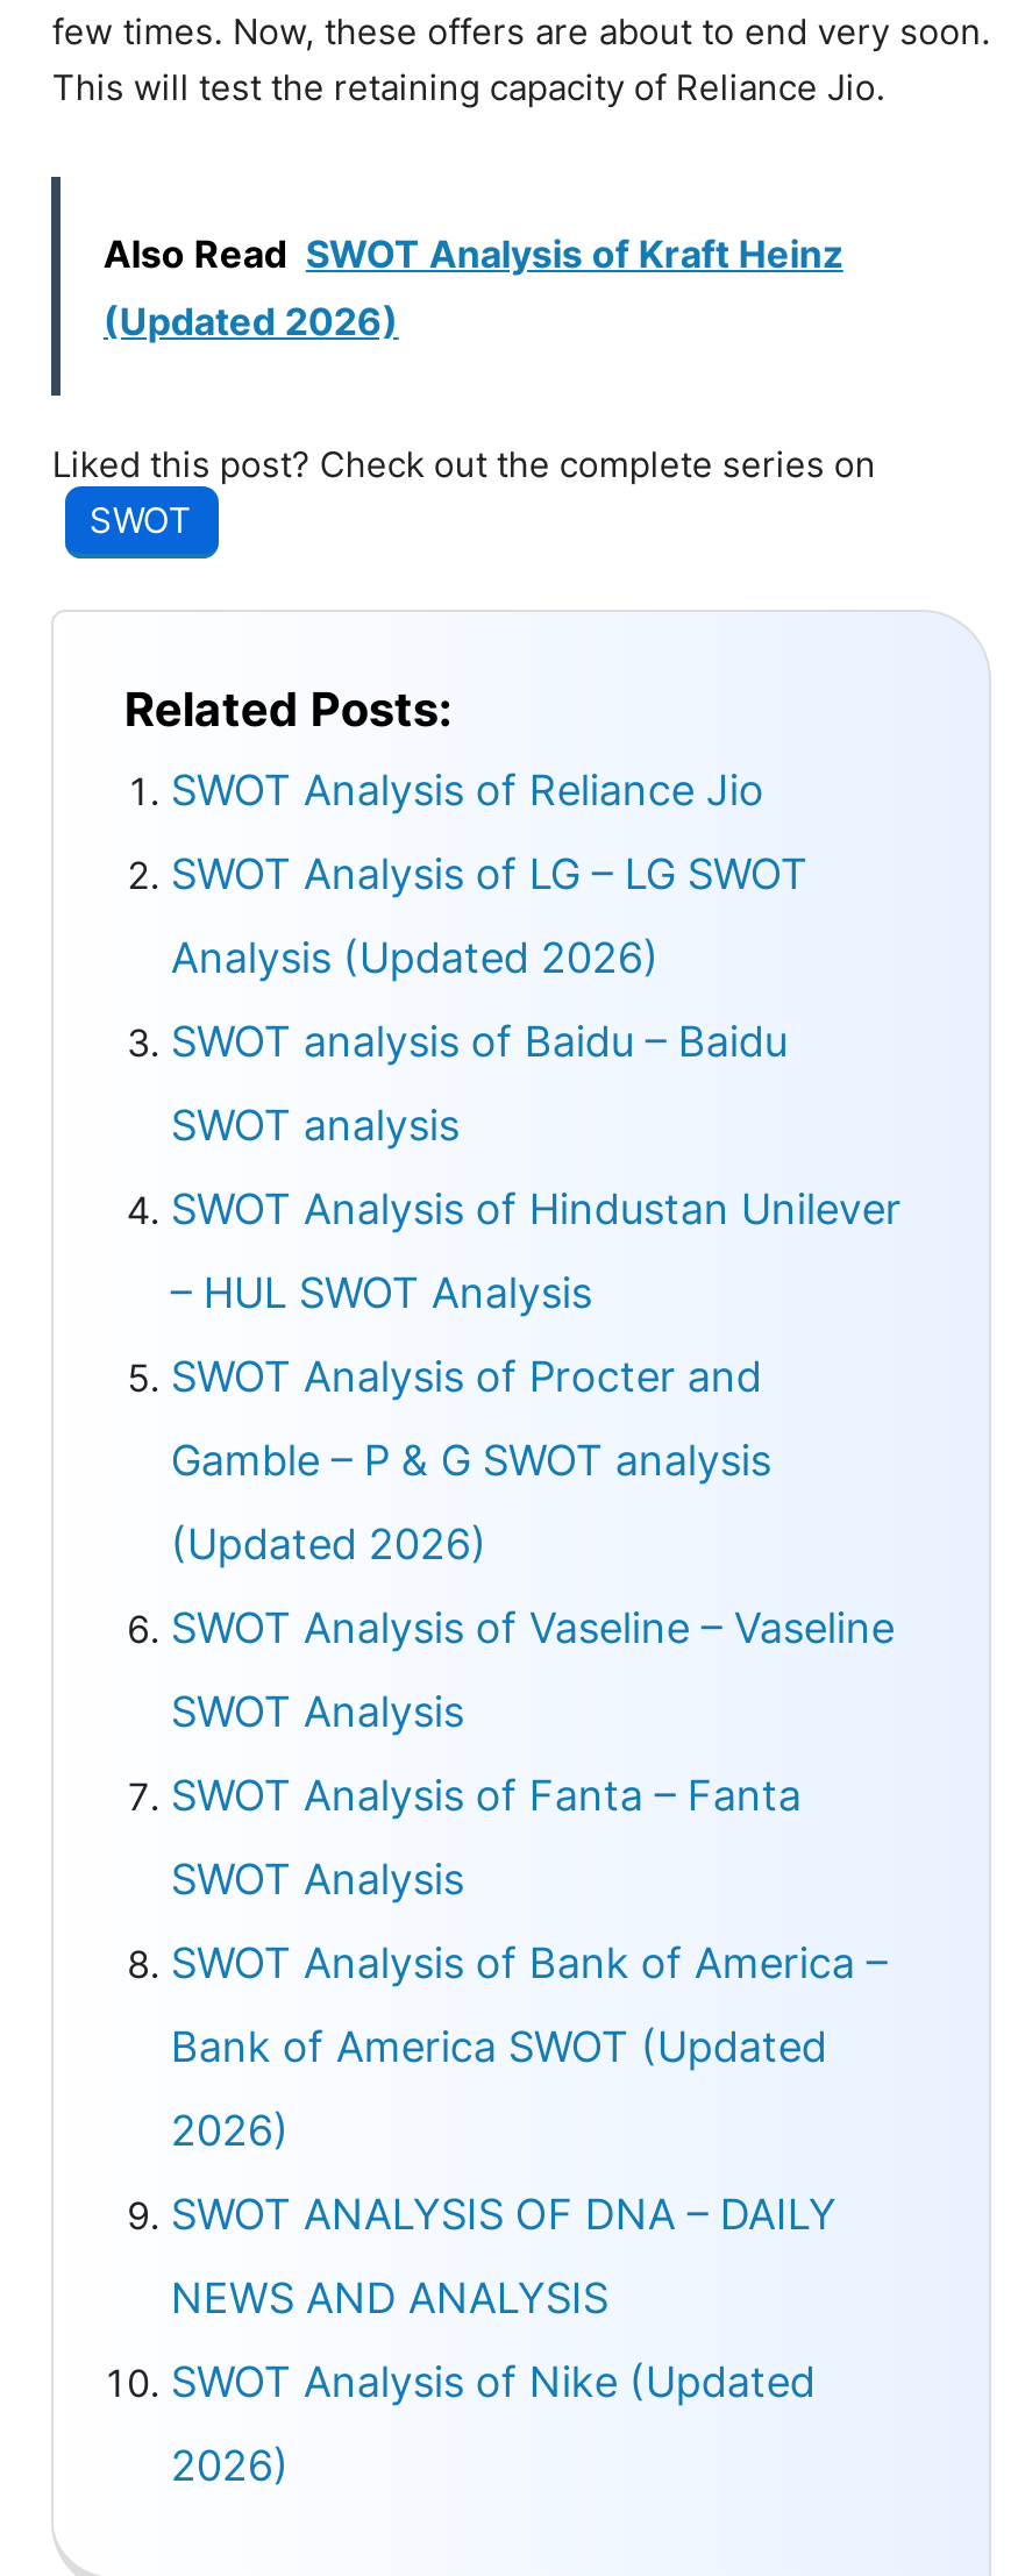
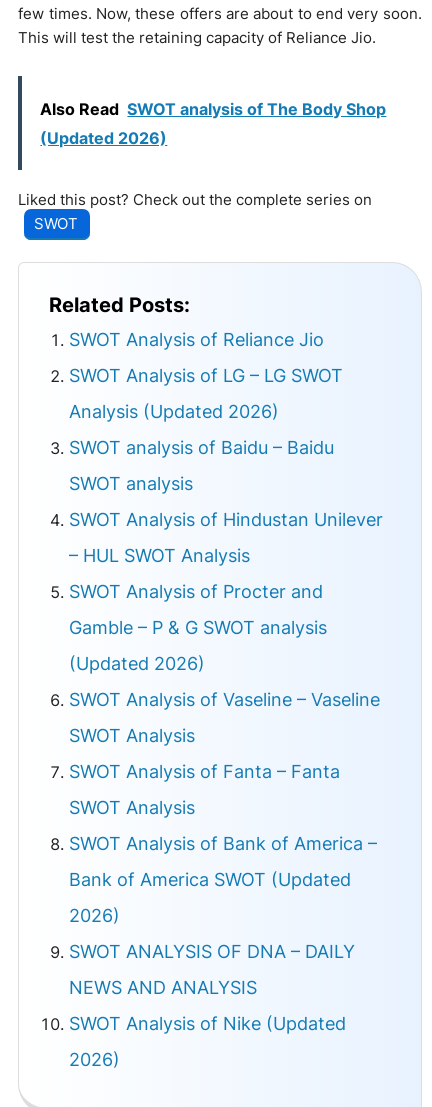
- Also Read SWOT Analysis of Kraft Heinz
+ Also Read SWOT analysis of The Body Shop
